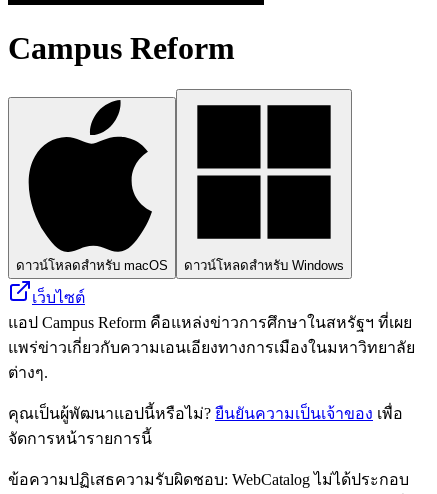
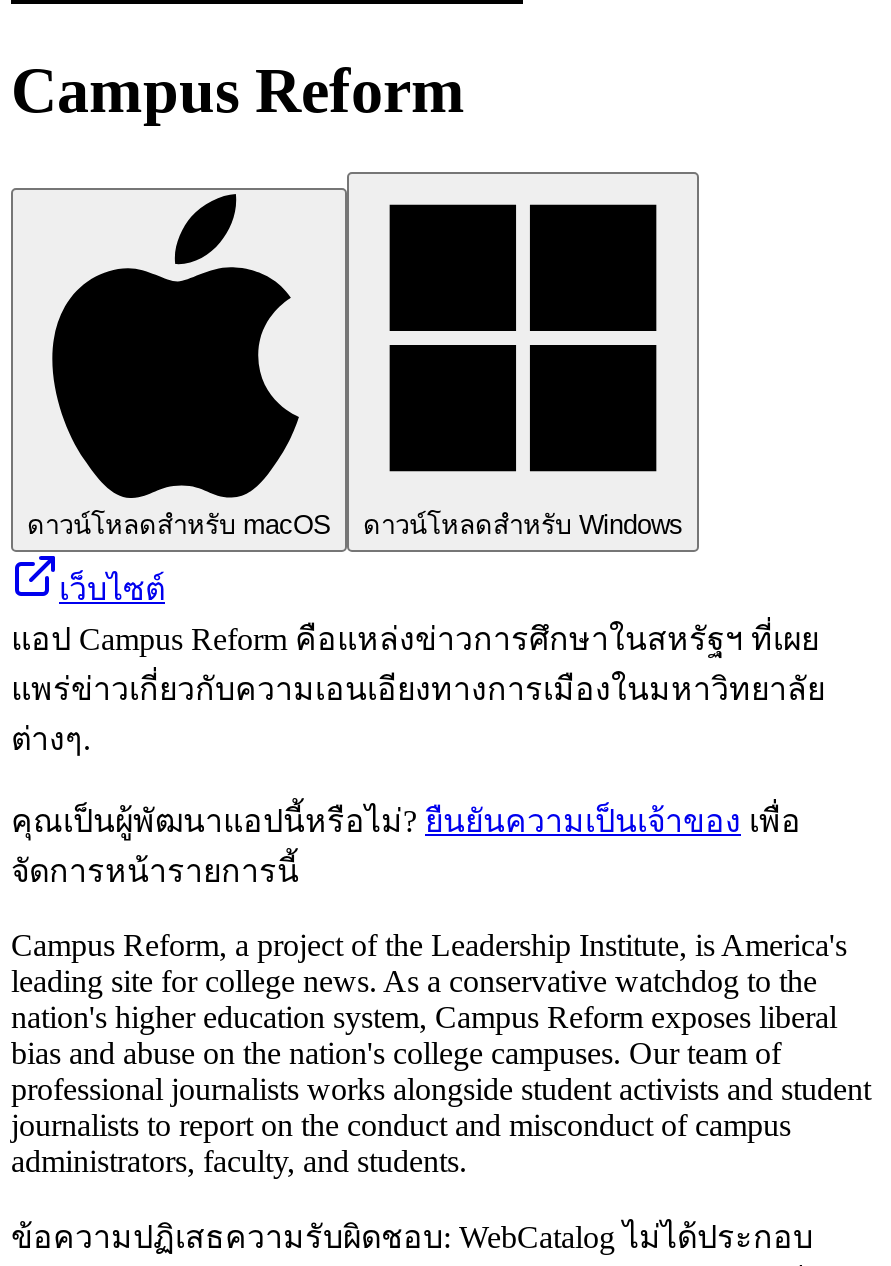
+ Campus Reform, a project of the Leadership Institute, is America's
+ leading site for college news. As a conservative watchdog to the
+ nation's higher education system, Campus Reform exposes liberal
+ bias and abuse on the nation's college campuses. Our team of
+ professional journalists works alongside student activists and student
+ journalists to report on the conduct and misconduct of campus
+ administrators, faculty, and students.
